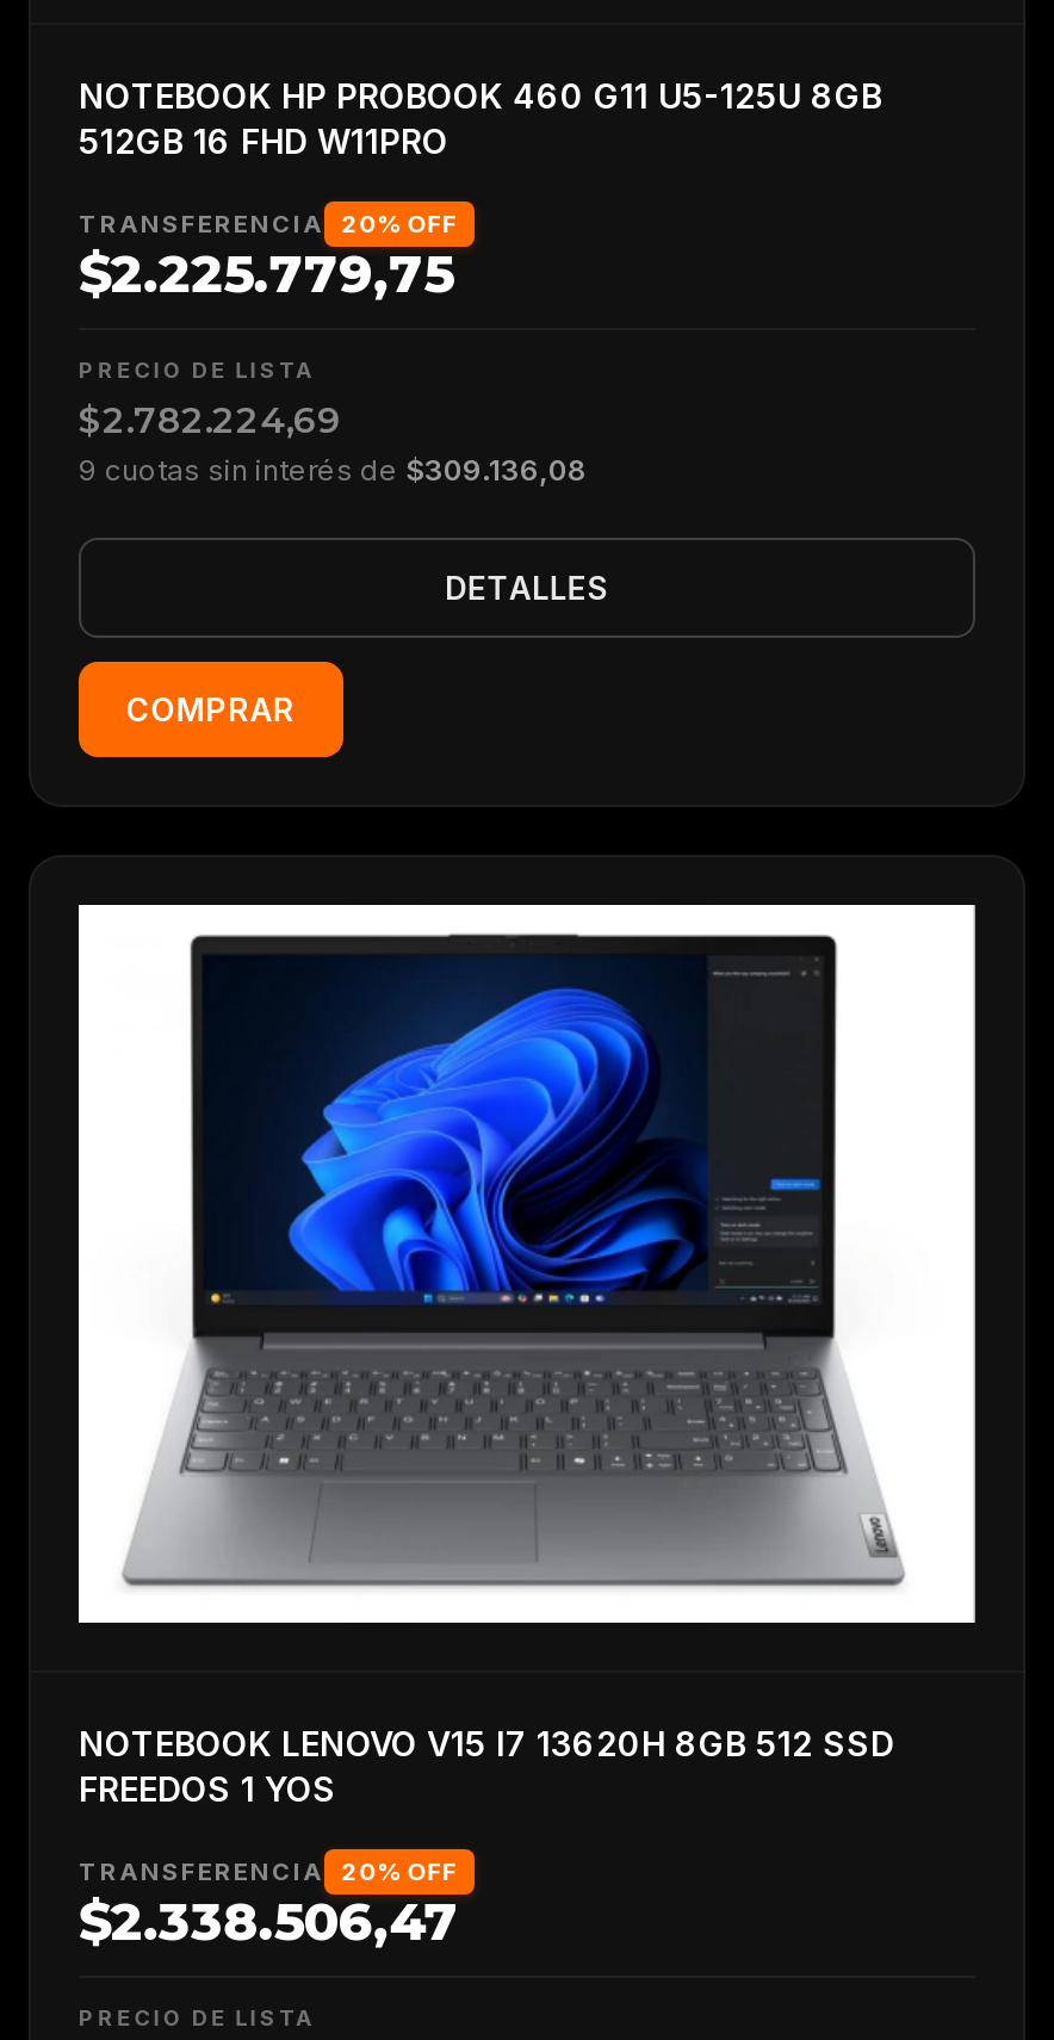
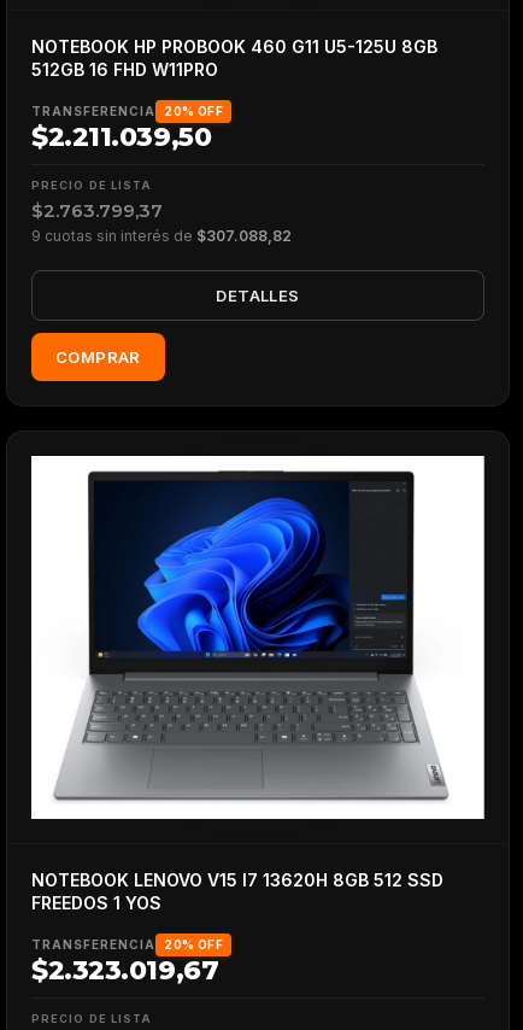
- $2.225.779,75
+ $2.211.039,50

- $2.782.224,69
+ $2.763.799,37

- 9 cuotas sin interés de $309.136,08
+ 9 cuotas sin interés de $307.088,82

- $2.338.506,47
+ $2.323.019,67
